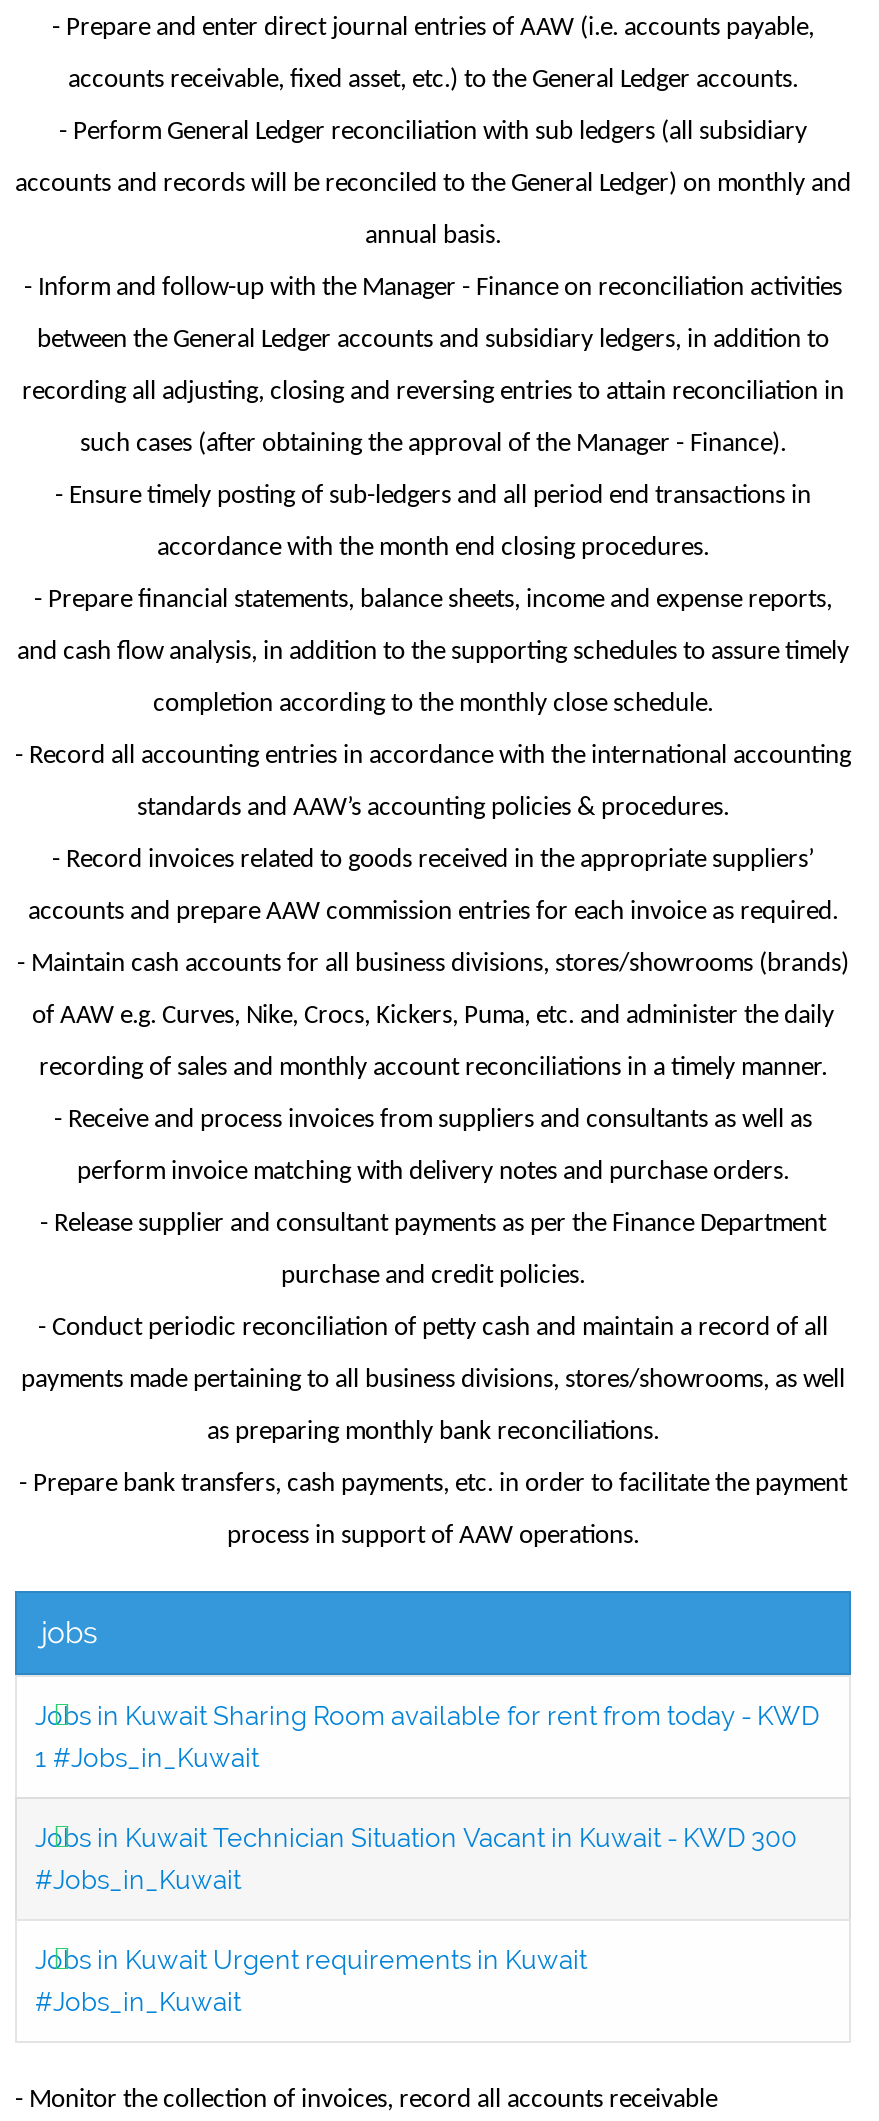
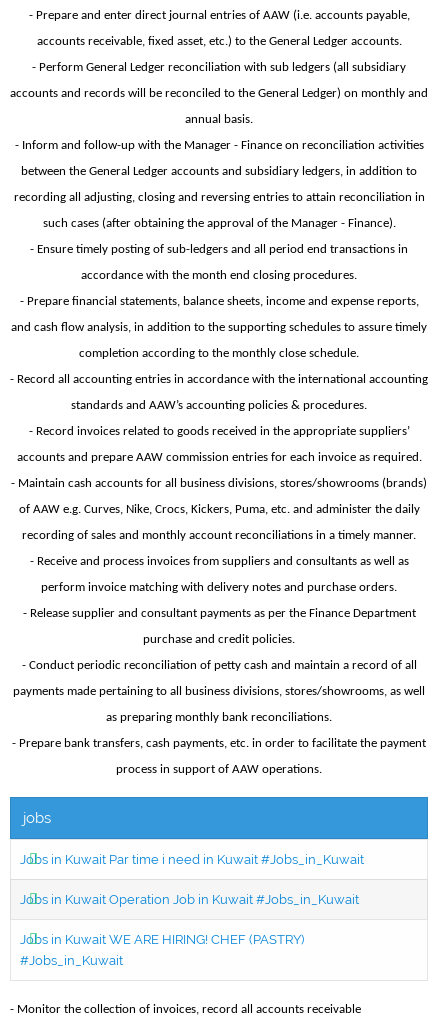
- Jobs in Kuwait Sharing Room available for rent from today - KWD
- 1 #Jobs_in_Kuwait
+ Jobs in Kuwait Par time i need in Kuwait #Jobs_in_Kuwait

- Jobs in Kuwait Technician Situation Vacant in Kuwait - KWD 300
- #Jobs_in_Kuwait
+ Jobs in Kuwait Operation Job in Kuwait #Jobs_in_Kuwait

- Jobs in Kuwait Urgent requirements in Kuwait
+ Jobs in Kuwait WE ARE HIRING! CHEF (PASTRY)
